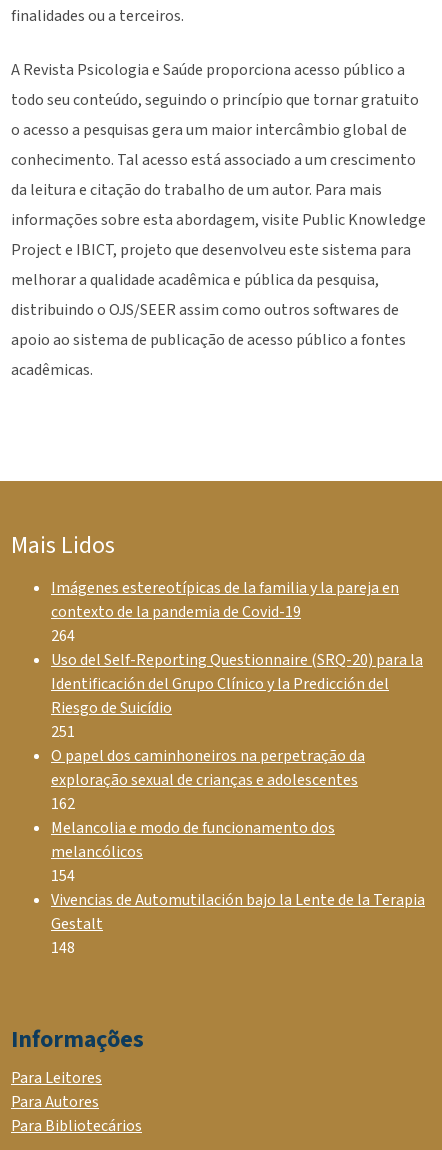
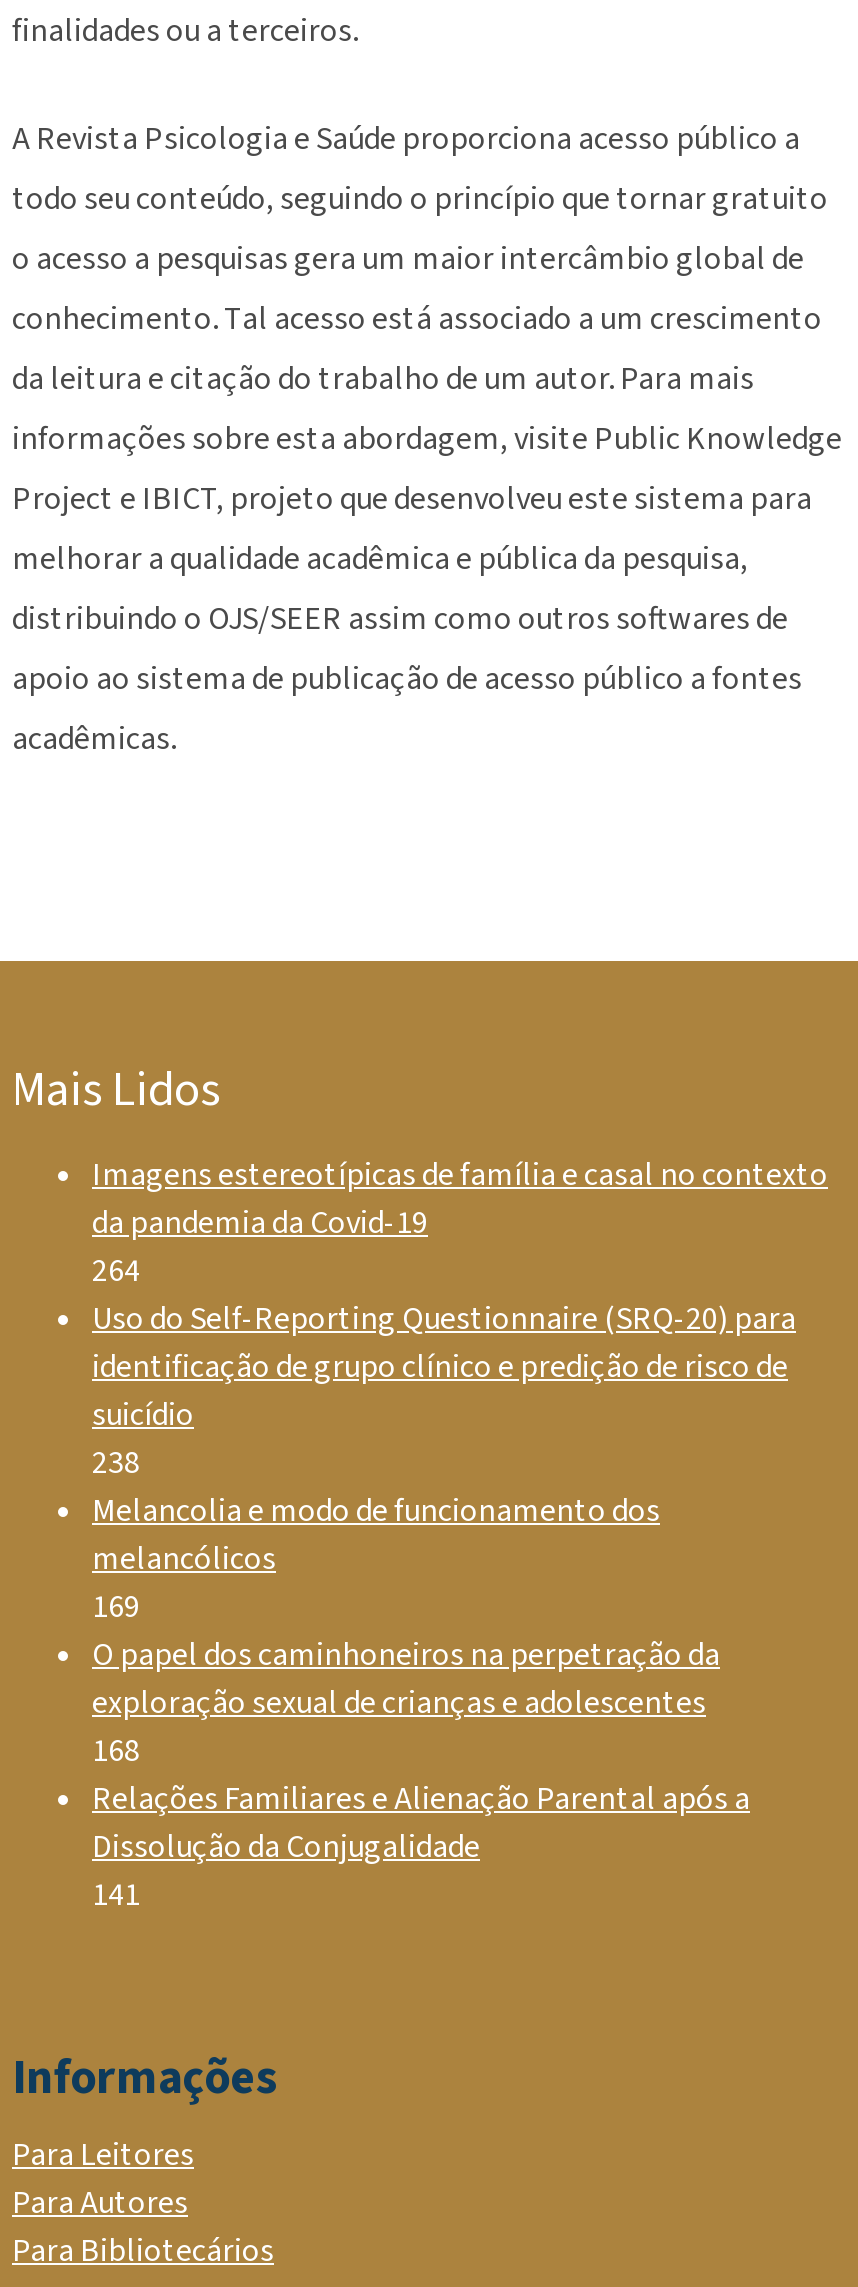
- Imágenes estereotípicas de la familia y la pareja en
- contexto de la pandemia de Covid-19
+ Imagens estereotípicas de família e casal no contexto
+ da pandemia da Covid-19

- Uso del Self-Reporting Questionnaire (SRQ-20) para la
- Identificación del Grupo Clínico y la Predicción del
- Riesgo de Suicídio
- 251
+ Uso do Self-Reporting Questionnaire (SRQ-20) para
+ identificação de grupo clínico e predição de risco de
+ suicídio
+ 238
+ 169

moved down: O papel dos caminhoneiros na perpetração da | exploração sexual de crianças e adolescentes

- 162
- 154
- Vivencias de Automutilación bajo la Lente de la Terapia
- Gestalt
- 148
+ 168
+ Relações Familiares e Alienação Parental após a
+ Dissolução da Conjugalidade
+ 141

moved up: Melancolia e modo de funcionamento dos | melancólicos
